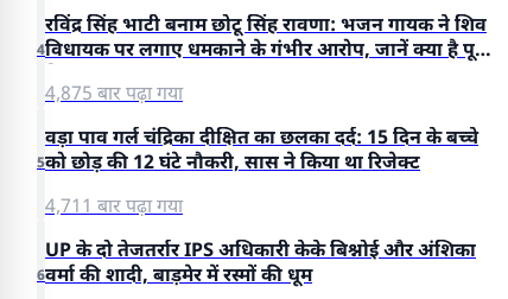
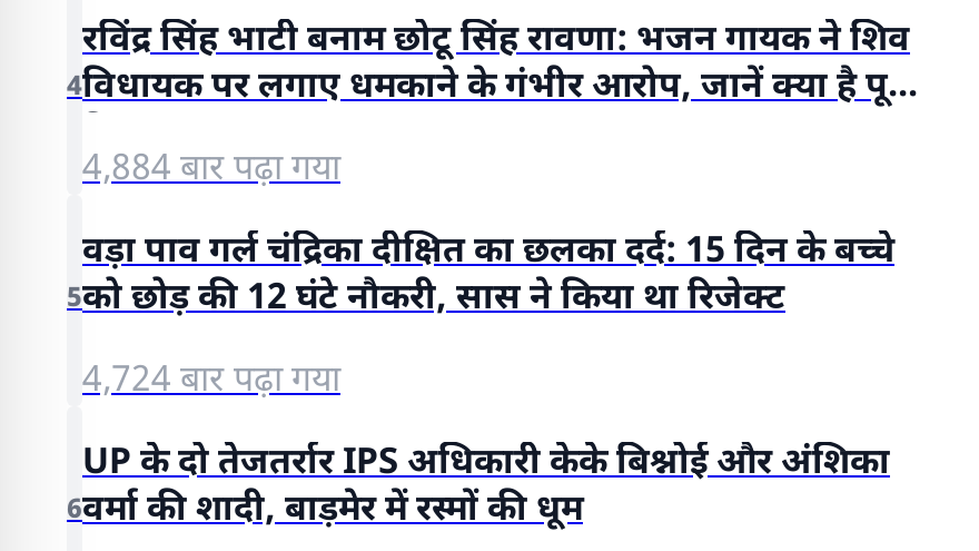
- 4,875 बार पढ़ा गया
+ 4,884 बार पढ़ा गया

- 4,711 बार पढ़ा गया
+ 4,724 बार पढ़ा गया
